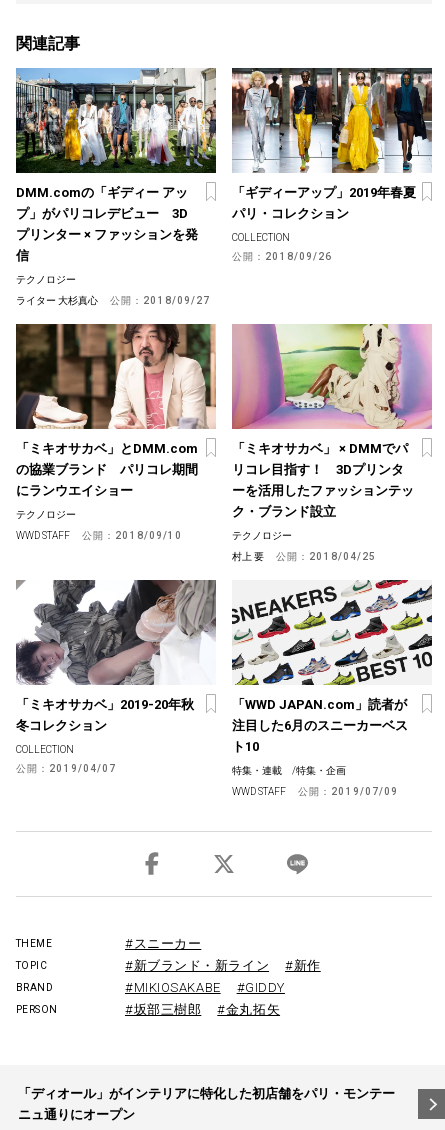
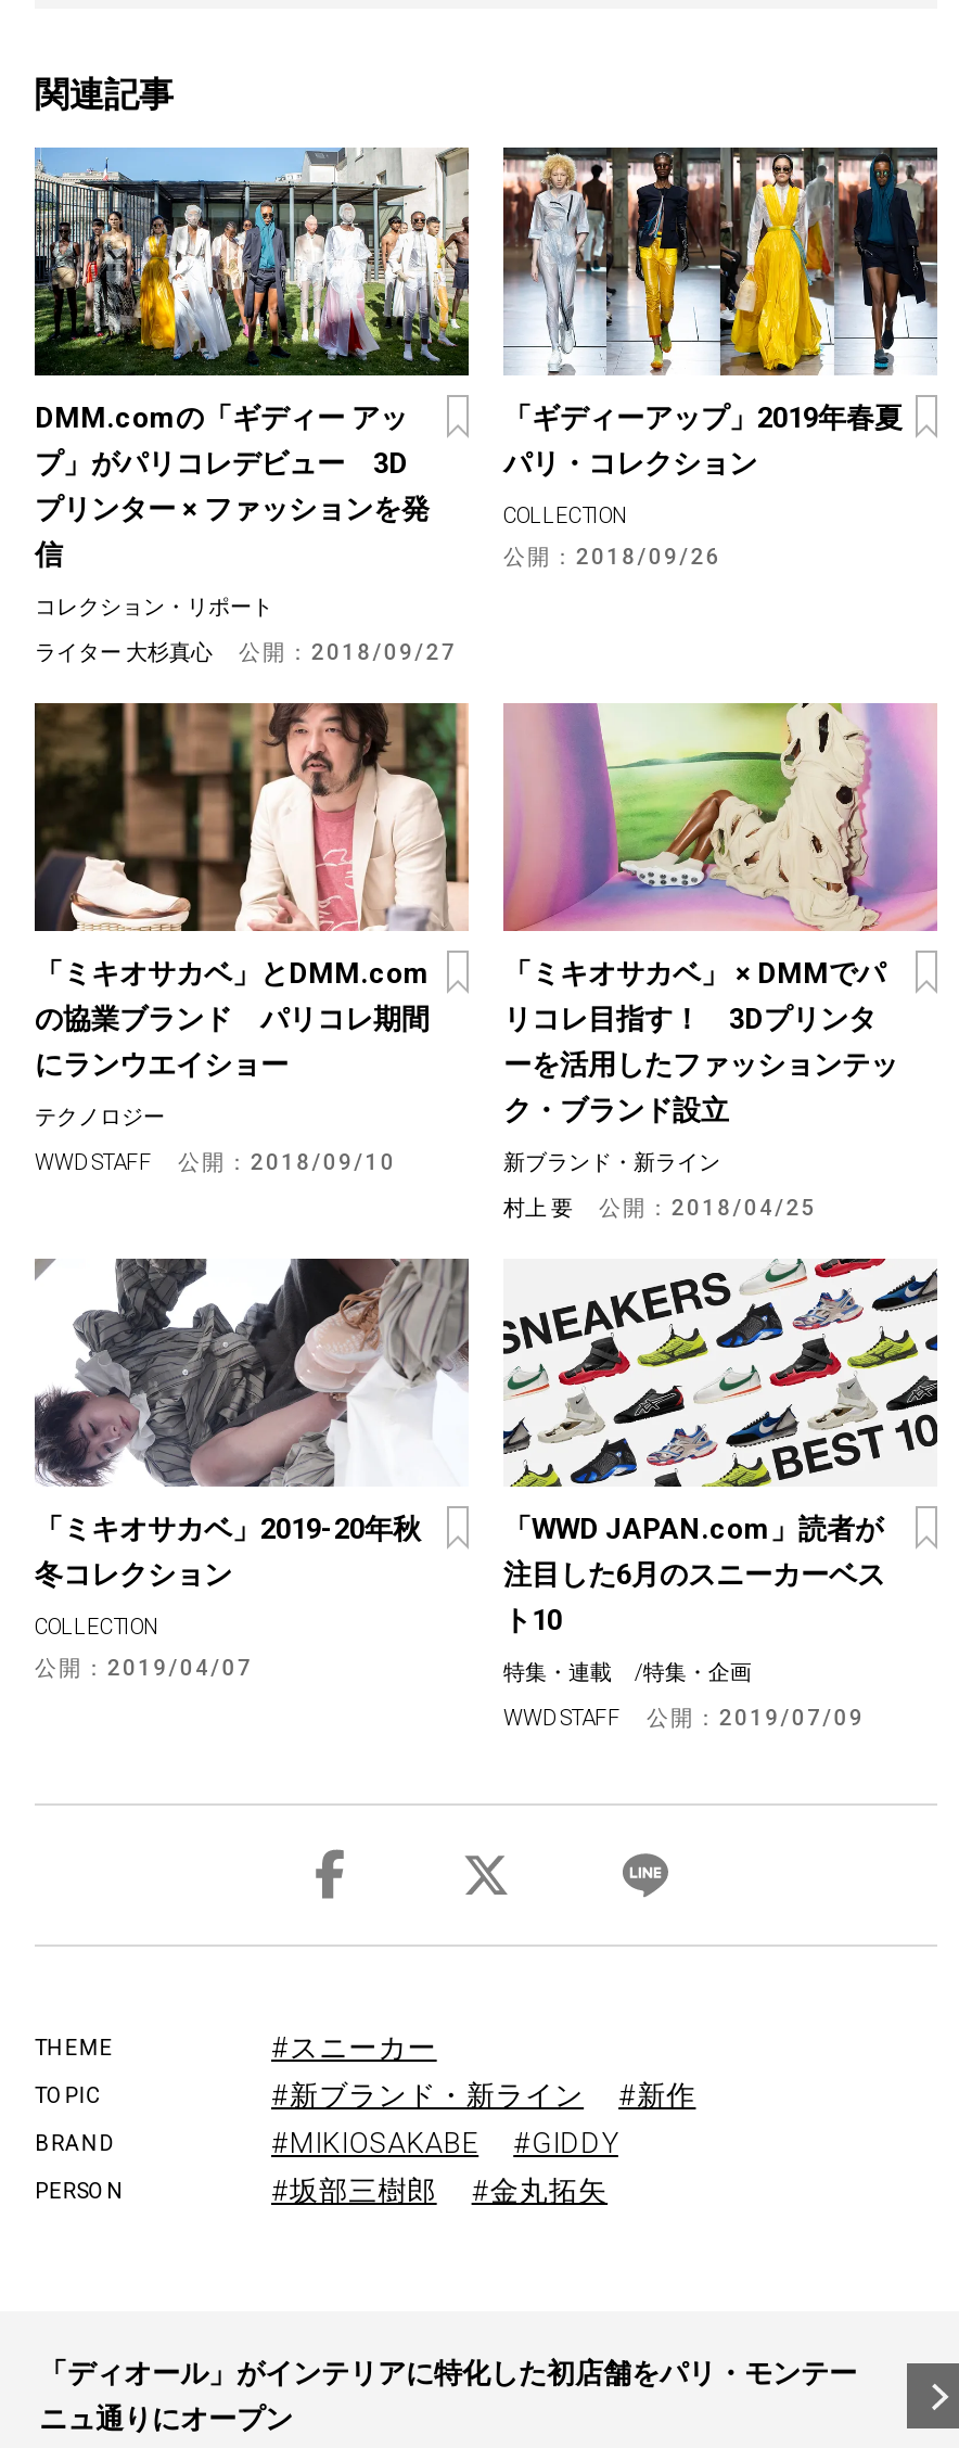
- テクノロジー
+ コレクション・リポート

- テクノロジー
+ 新ブランド・新ライン
